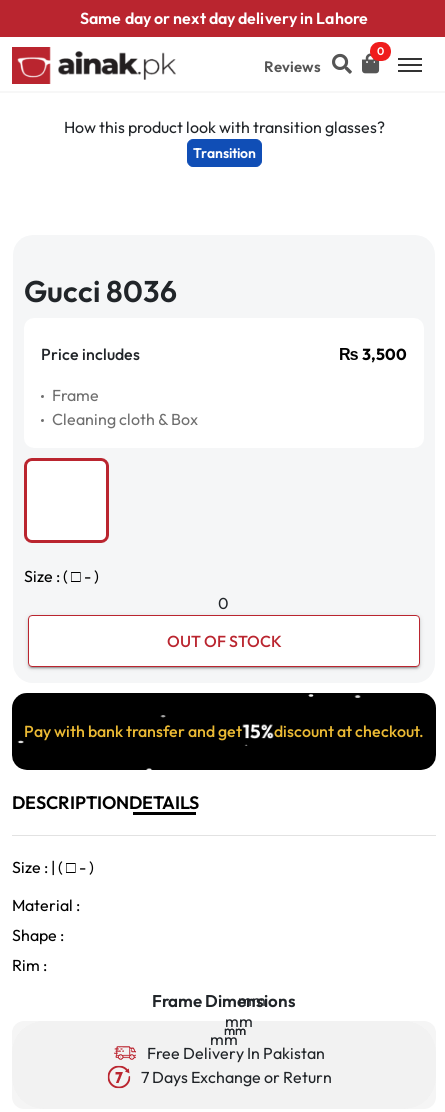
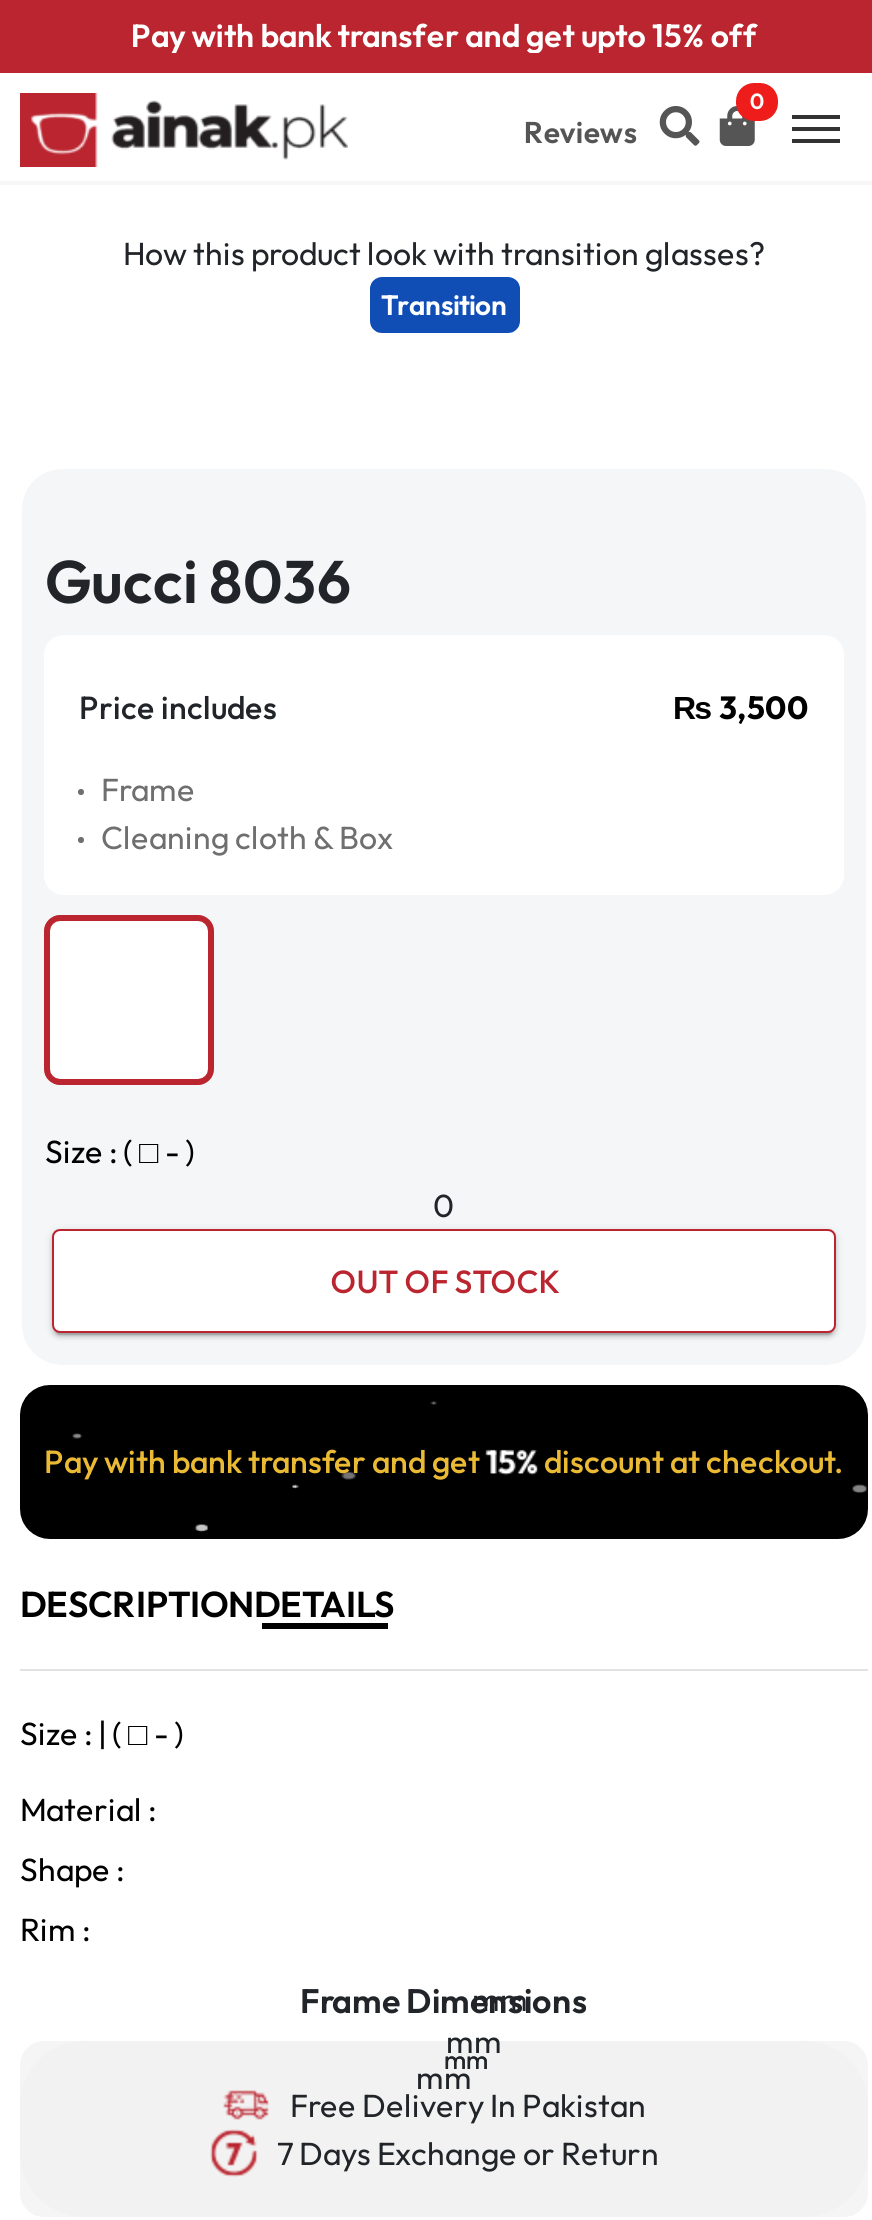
- Same day or next day delivery in Lahore
+ Pay with bank transfer and get upto 15% off
